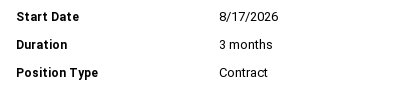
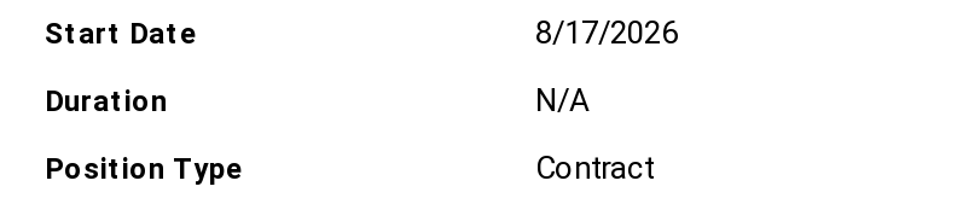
- 3 months
+ N/A
